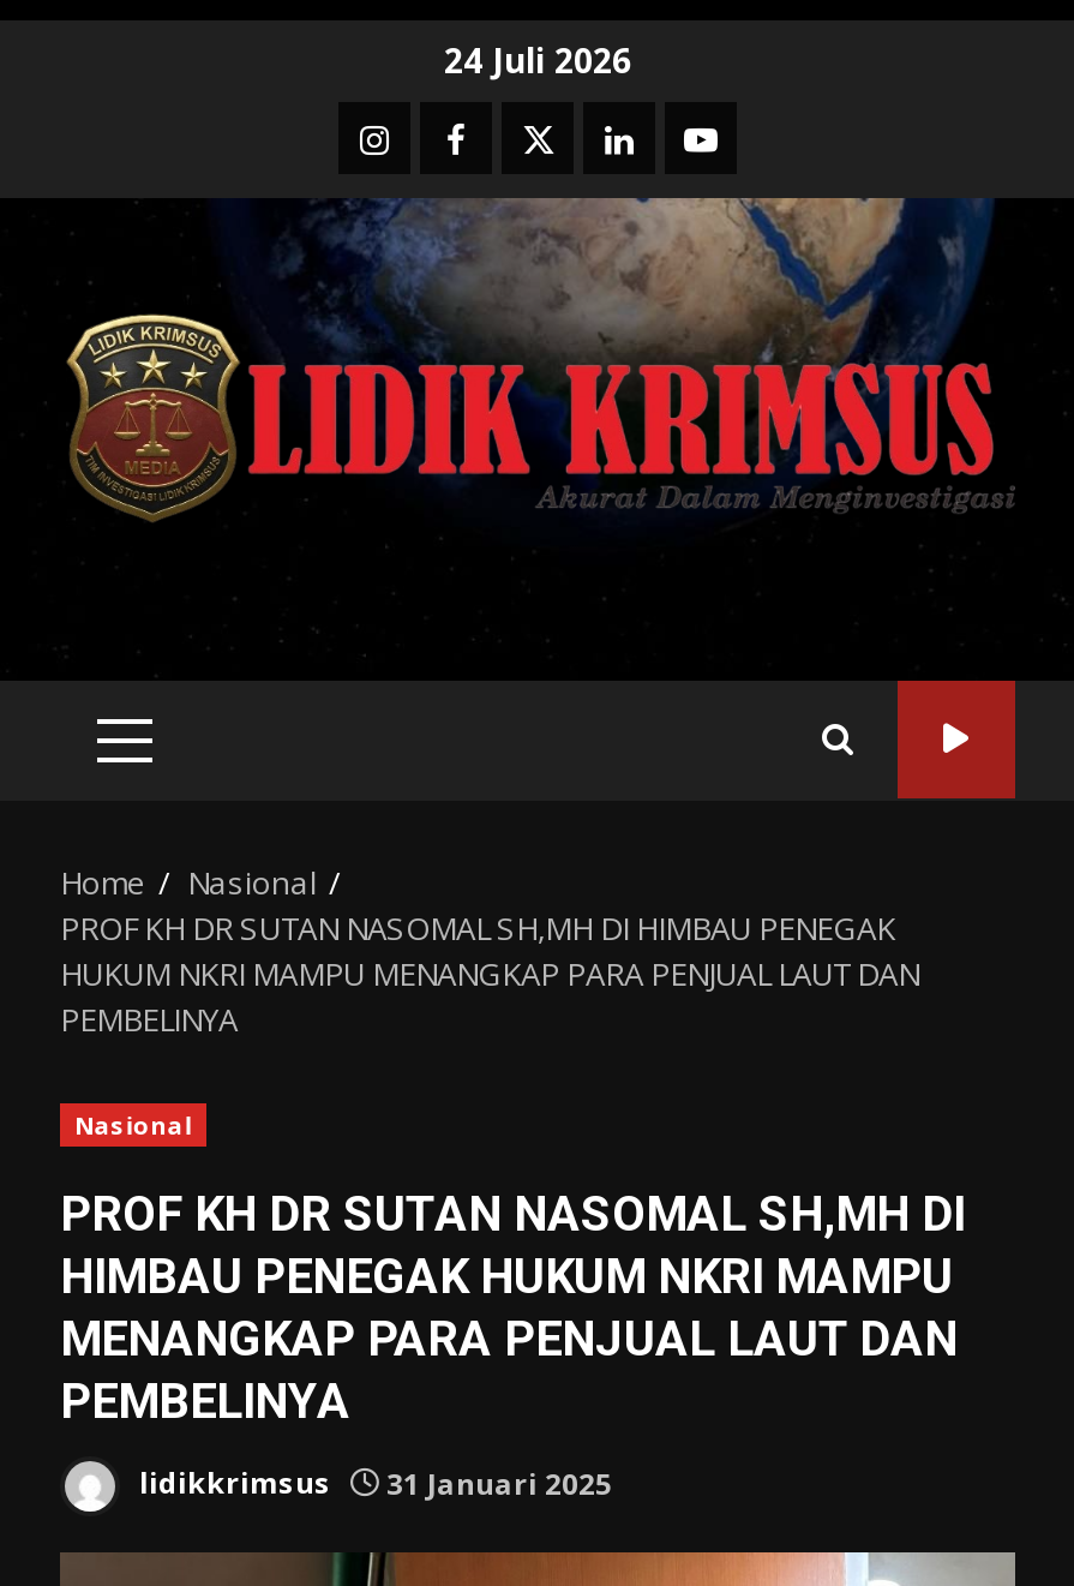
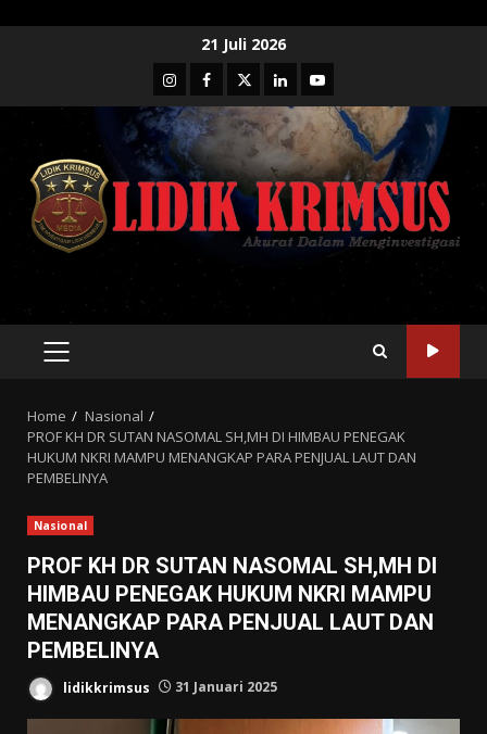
- 24 Juli 2026
+ 21 Juli 2026
